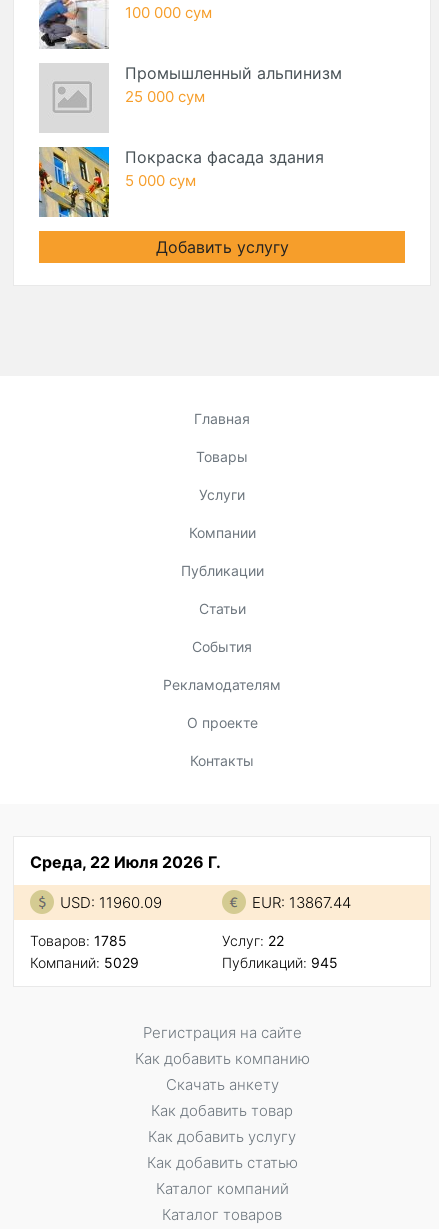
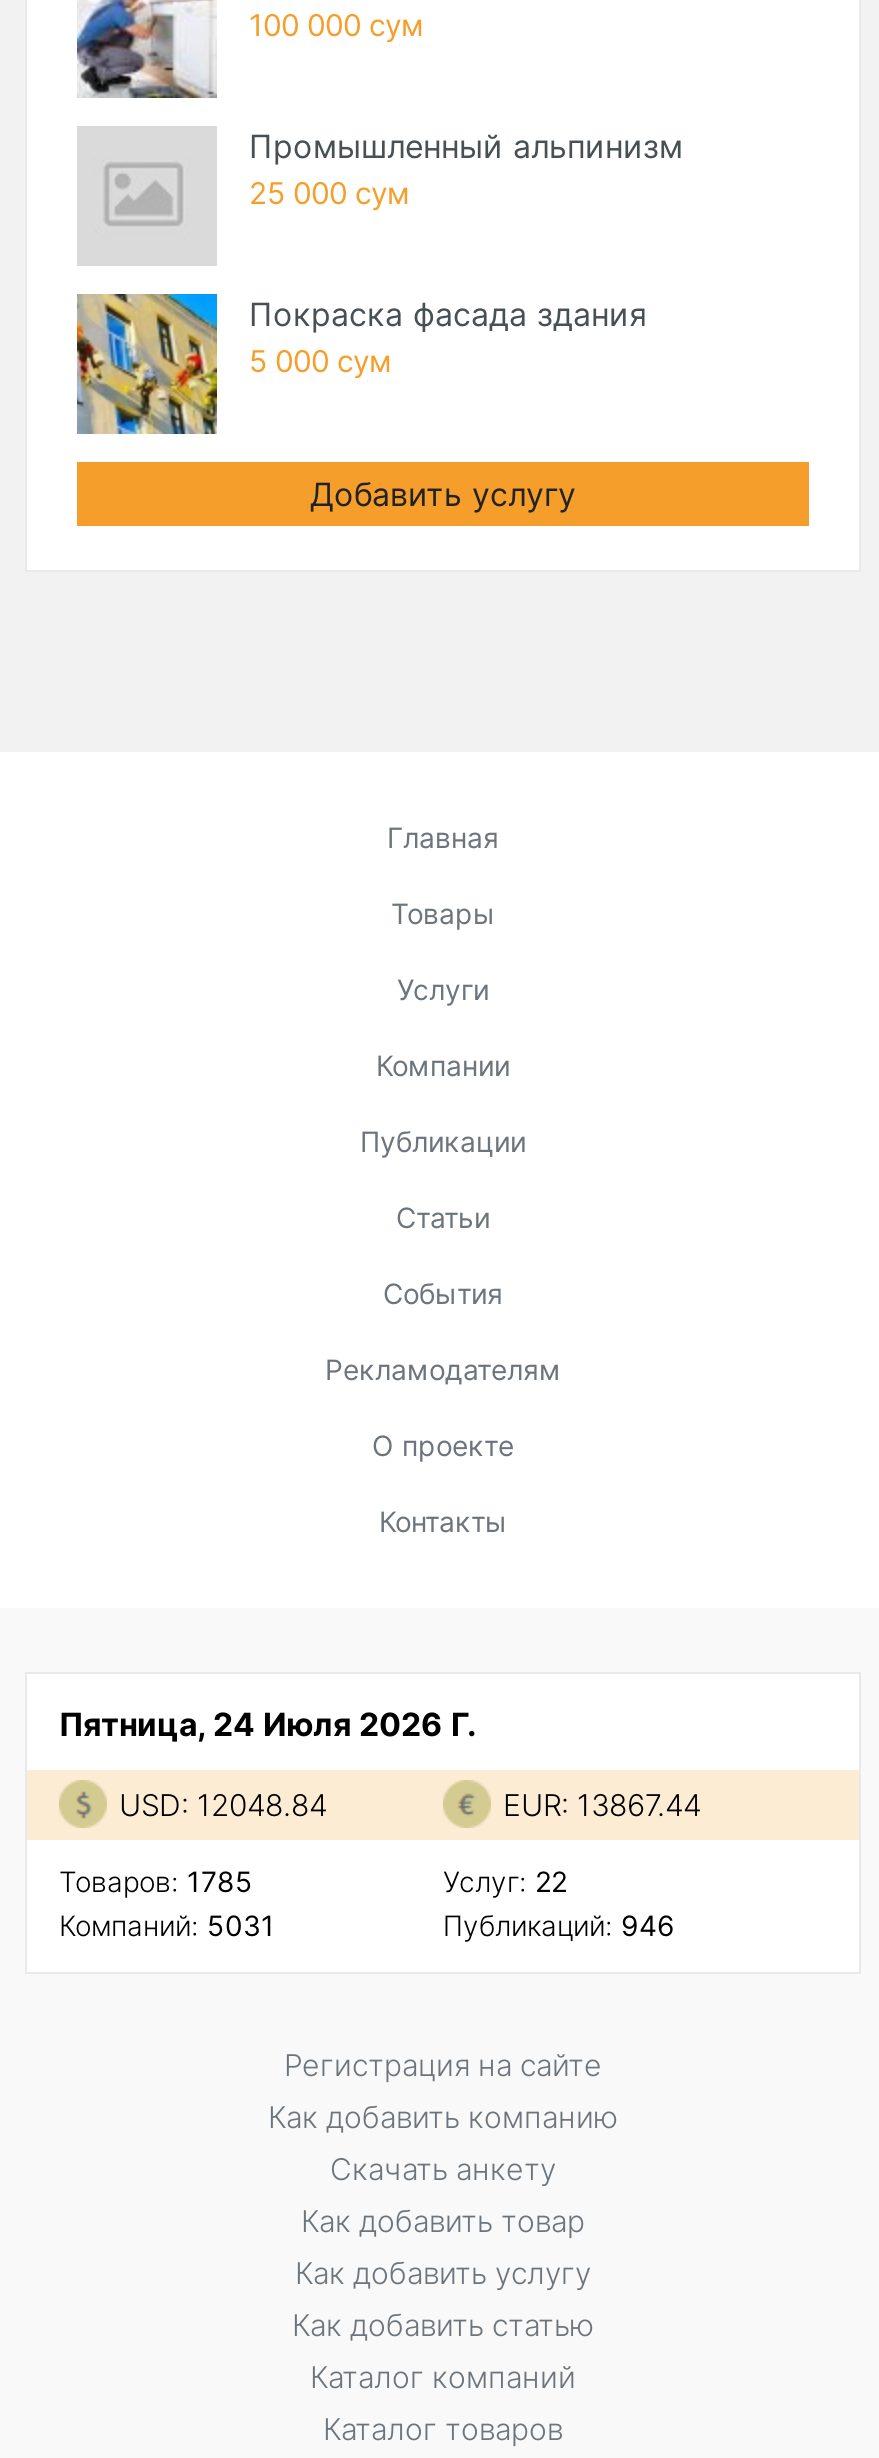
- Среда, 22 Июля 2026 Г.
+ Пятница, 24 Июля 2026 Г.

- USD: 11960.09
+ USD: 12048.84

- Компаний: 5029
+ Компаний: 5031

- Публикаций: 945
+ Публикаций: 946
